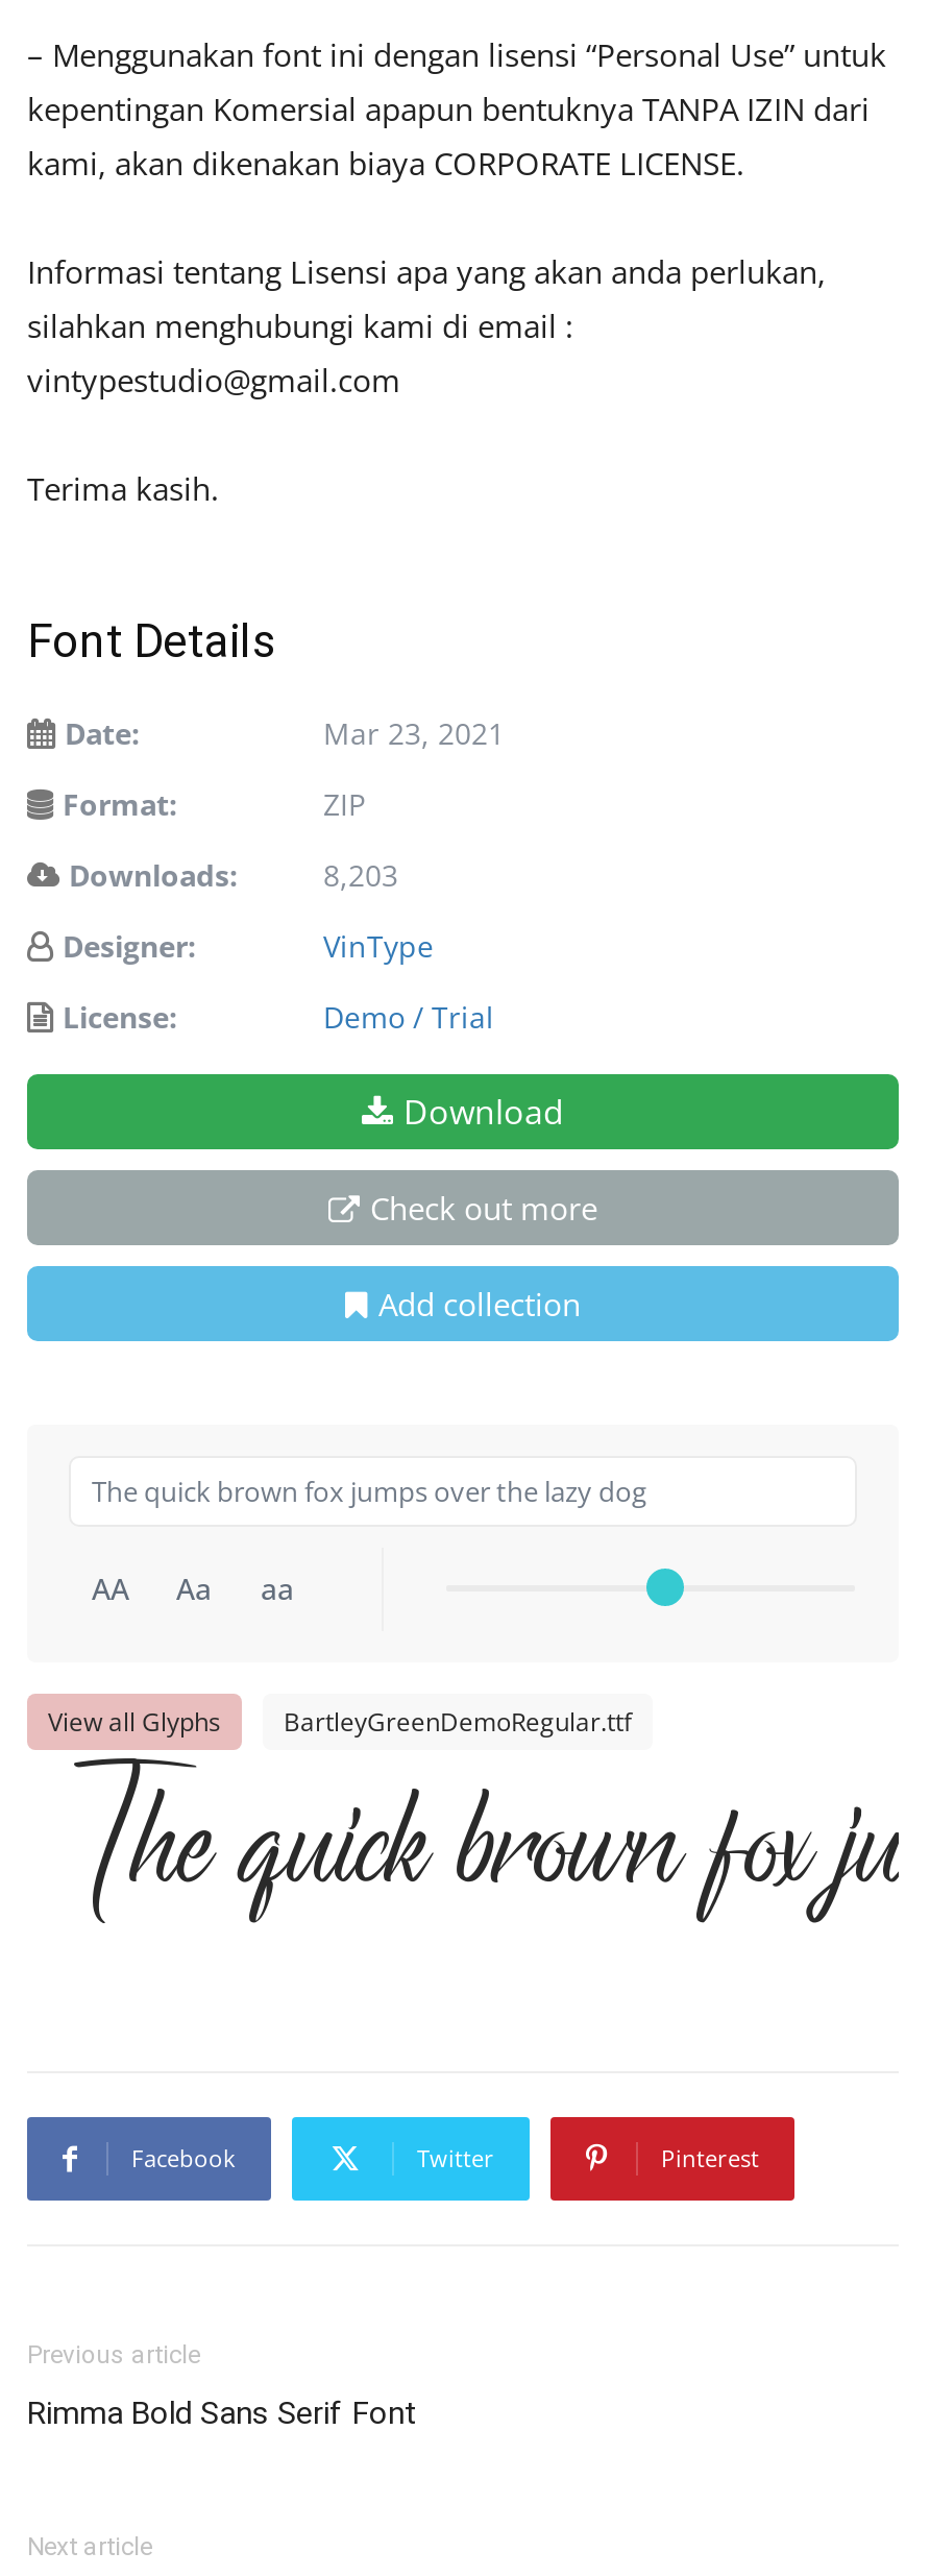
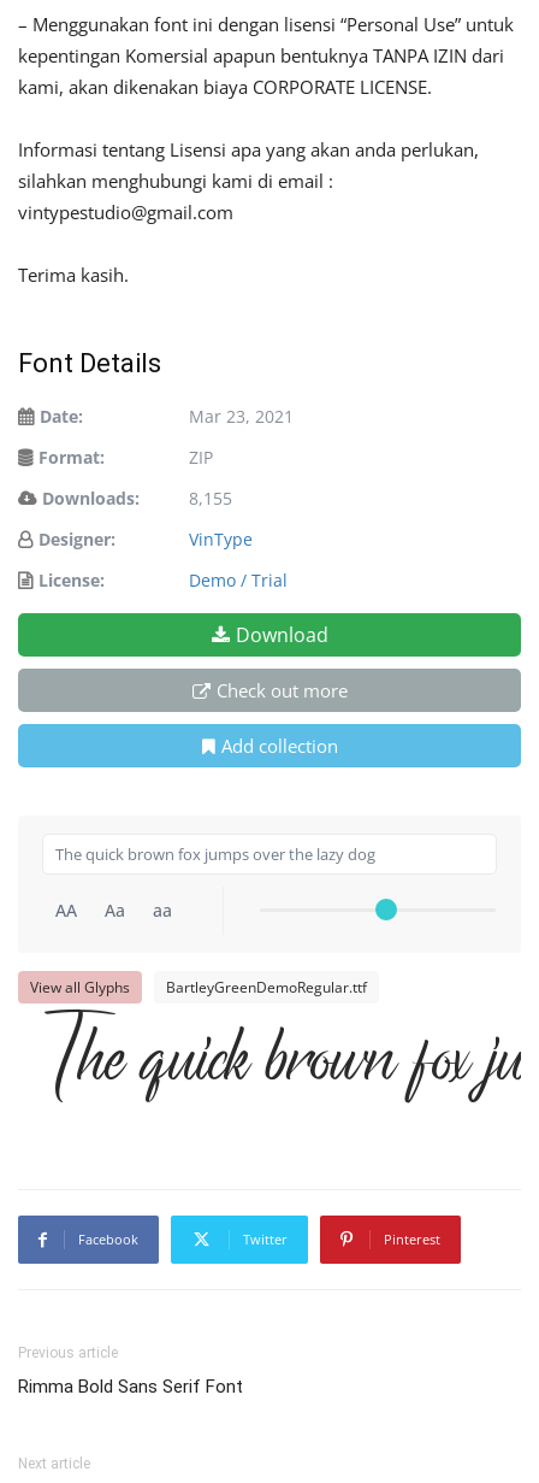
- 8,203
+ 8,155
